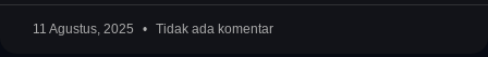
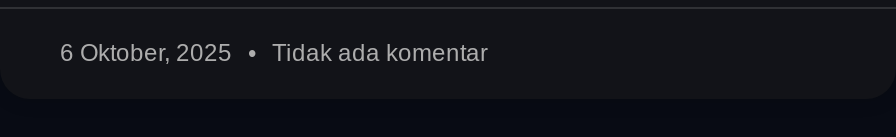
- 11 Agustus, 2025 Tidak ada komentar
+ 6 Oktober, 2025 Tidak ada komentar
